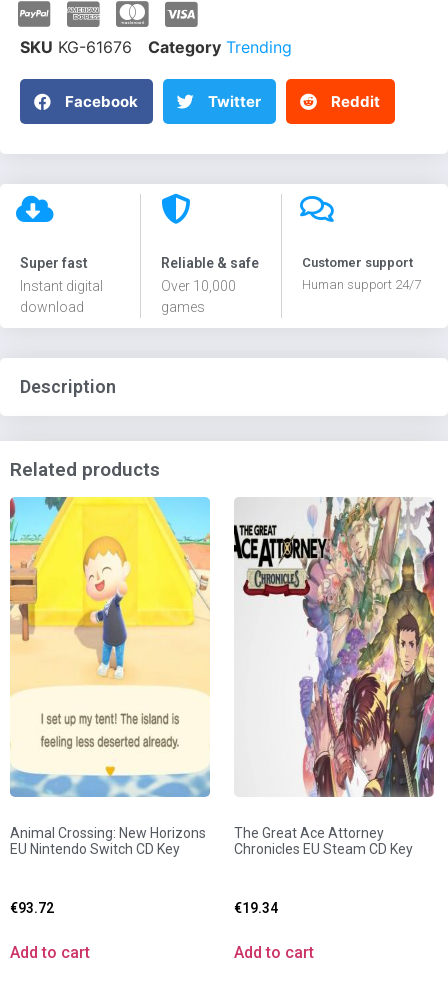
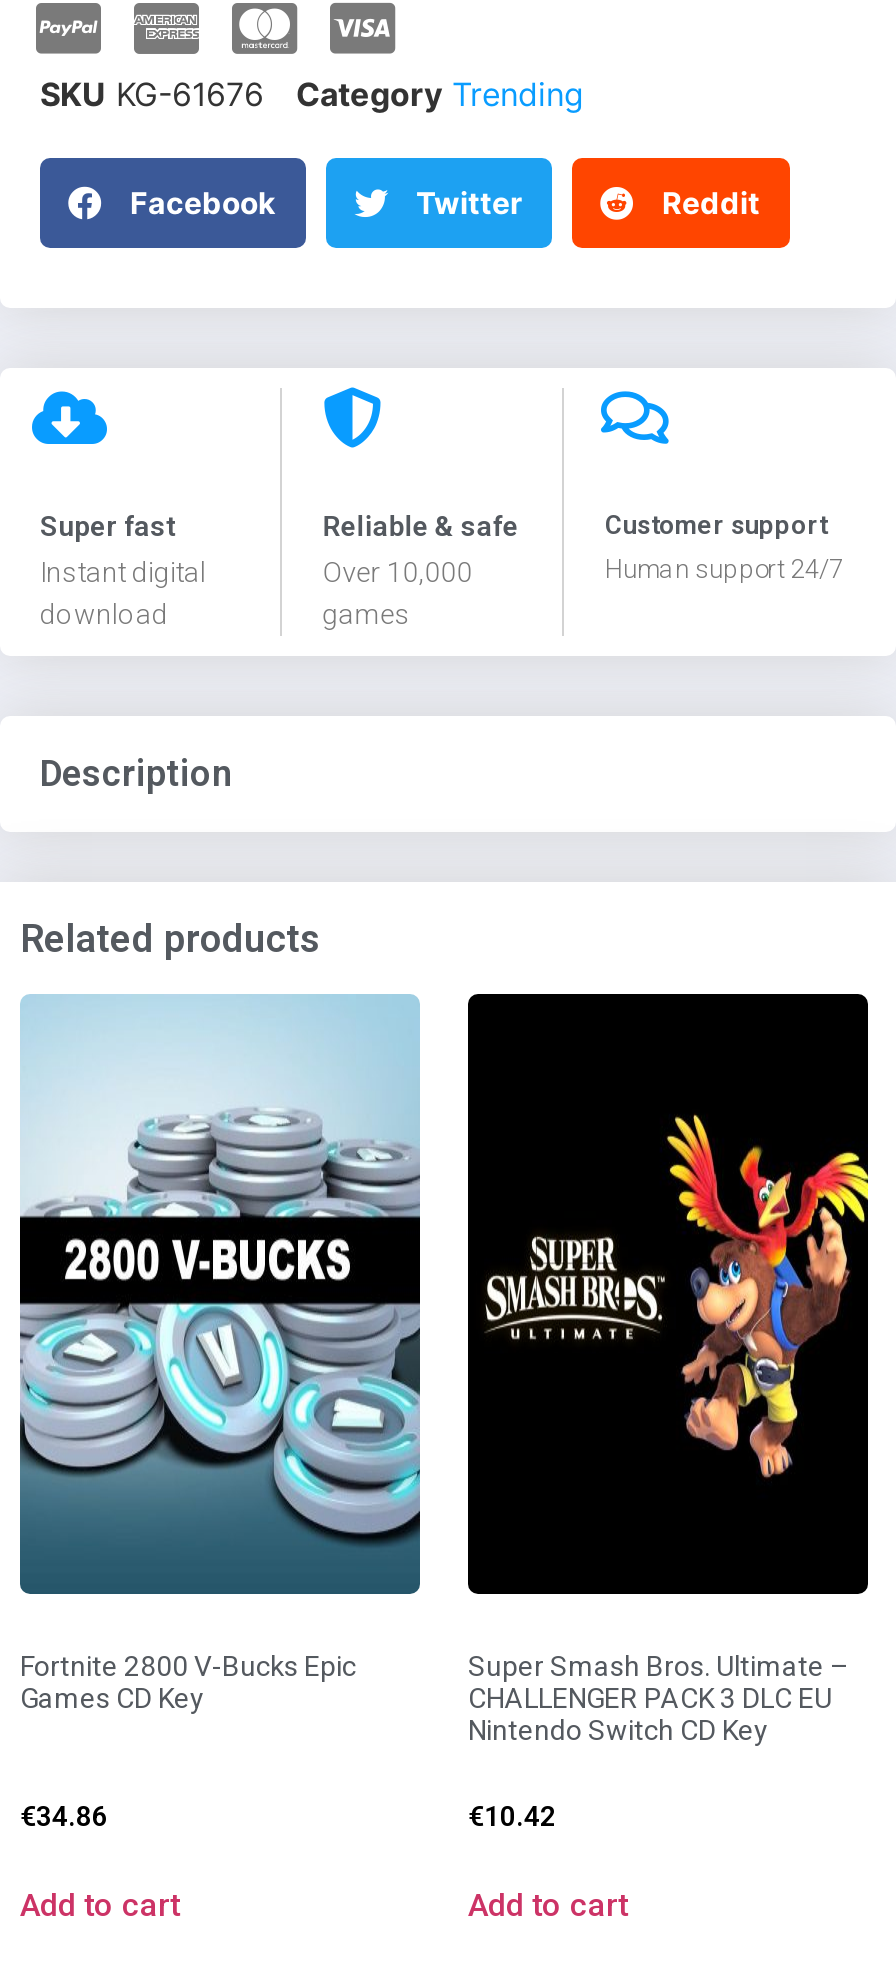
- [image]
- Animal Crossing: New Horizons
- EU Nintendo Switch CD Key
+ [image]
+ Fortnite 2800 V-Bucks Epic
+ Games CD Key

- [image]
- The Great Ace Attorney
- Chronicles EU Steam CD Key
+ [image]
+ Super Smash Bros. Ultimate –
+ CHALLENGER PACK 3 DLC EU
+ Nintendo Switch CD Key

- €93.72
+ €34.86

- €19.34
+ €10.42
